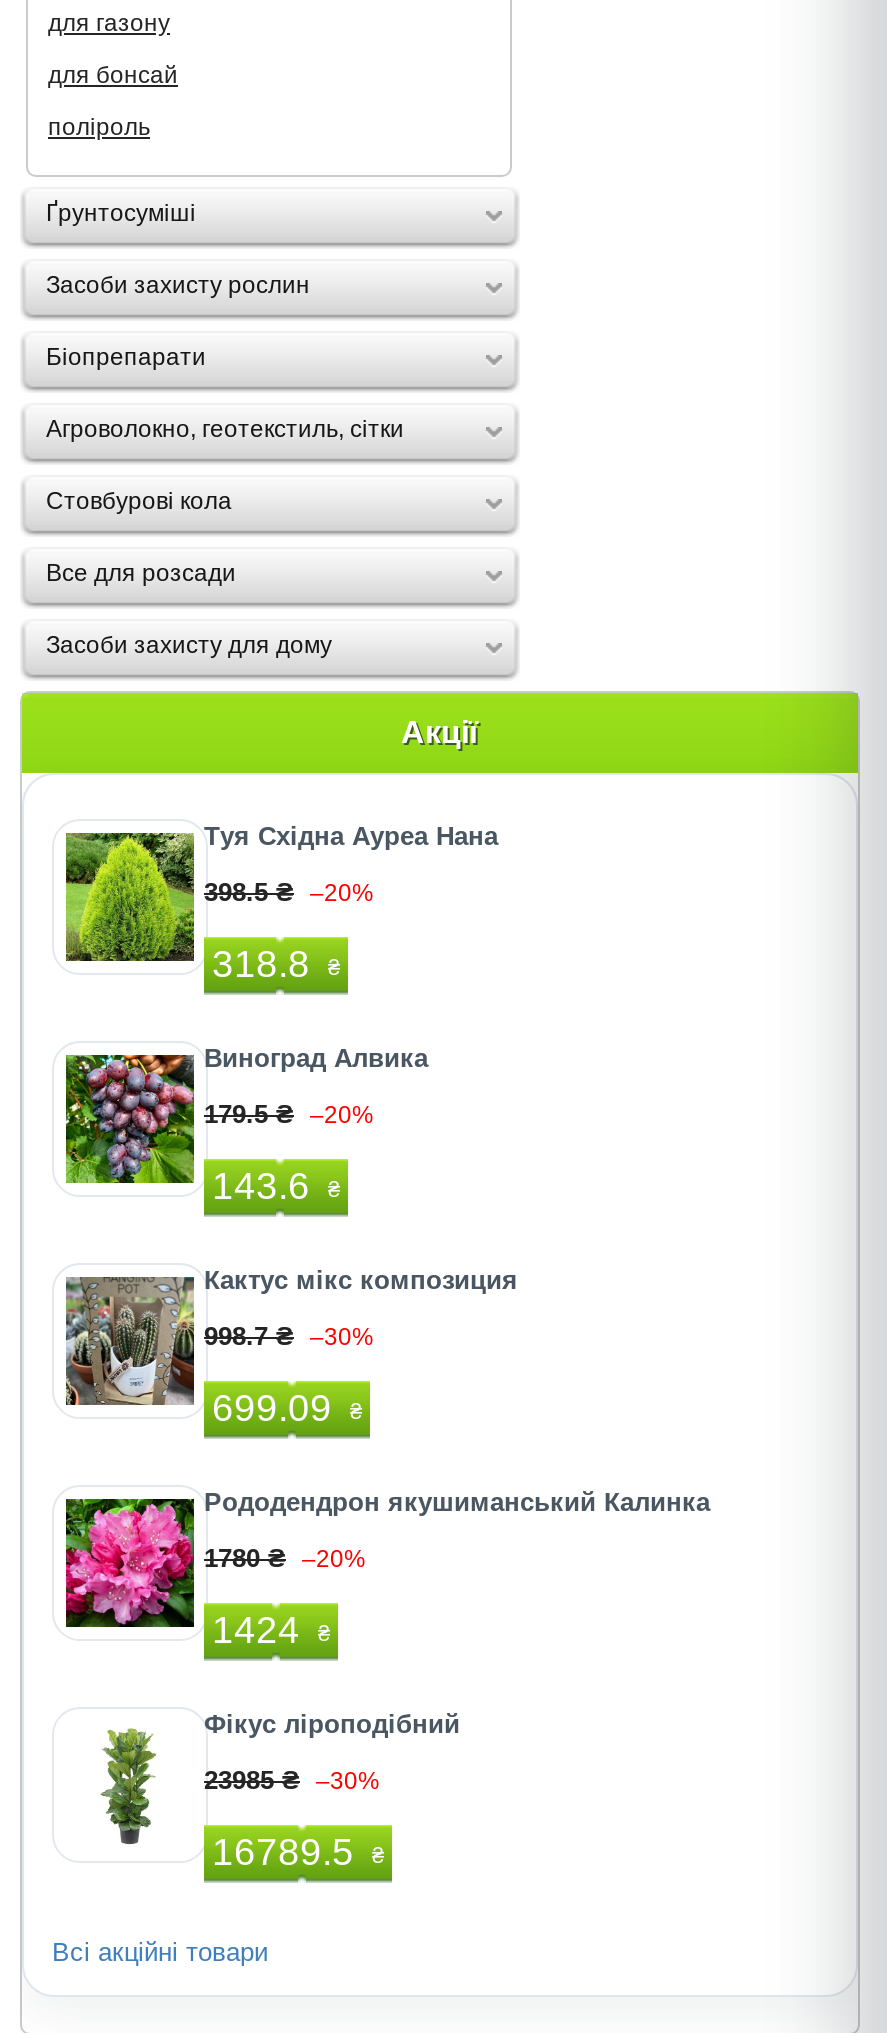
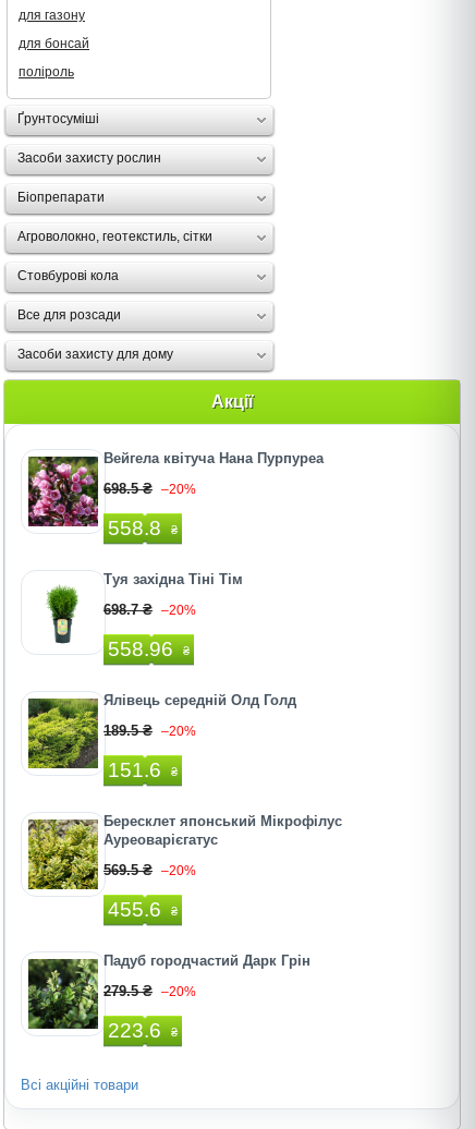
- [image]
- Туя Східна Ауреа Нана
+ [image]
+ Вейгела квітуча Нана Пурпуреа

- 398.5 ₴ –20%
+ 698.5 ₴ –20%

- 318.8 ₴
+ 558.8 ₴

- [image]
- Виноград Алвика
+ [image]
+ Туя західна Тіні Тім

- 179.5 ₴ –20%
+ 698.7 ₴ –20%

- 143.6 ₴
+ 558.96 ₴

- [image]
- Кактус мiкс композиция
+ [image]
+ Ялівець середній Олд Голд

- 998.7 ₴ –30%
+ 189.5 ₴ –20%

- 699.09 ₴
+ 151.6 ₴

- [image]
- Рододендрон якушиманський Калинка
+ [image]
+ Бересклет японський Мікрофілус
+ Ауреоварієгатус

- 1780 ₴ –20%
+ 569.5 ₴ –20%

- 1424 ₴
+ 455.6 ₴

- [image]
- Фікус ліроподібний
+ [image]
+ Падуб городчастий Дарк Грін

- 23985 ₴ –30%
+ 279.5 ₴ –20%

- 16789.5 ₴
+ 223.6 ₴
